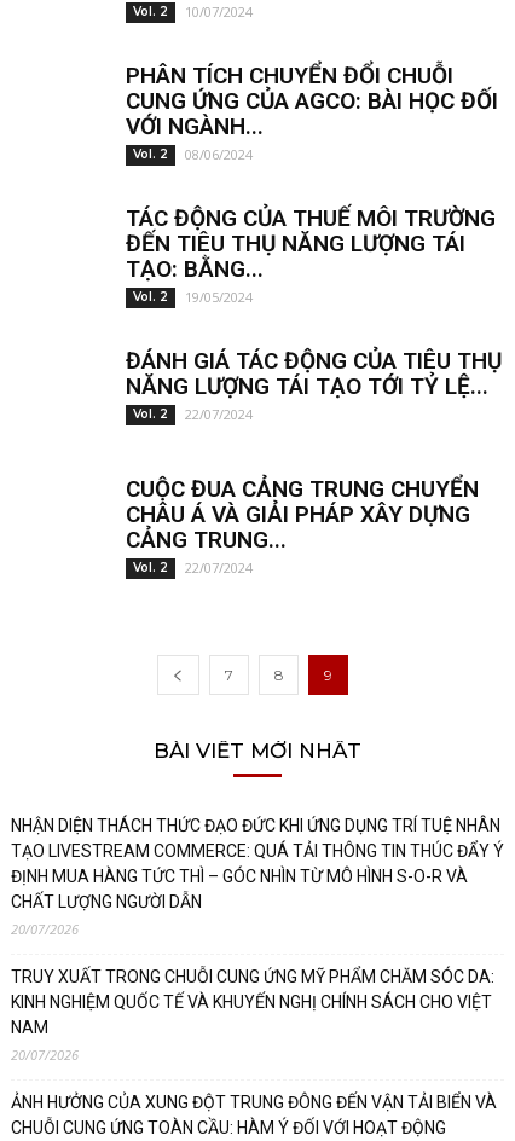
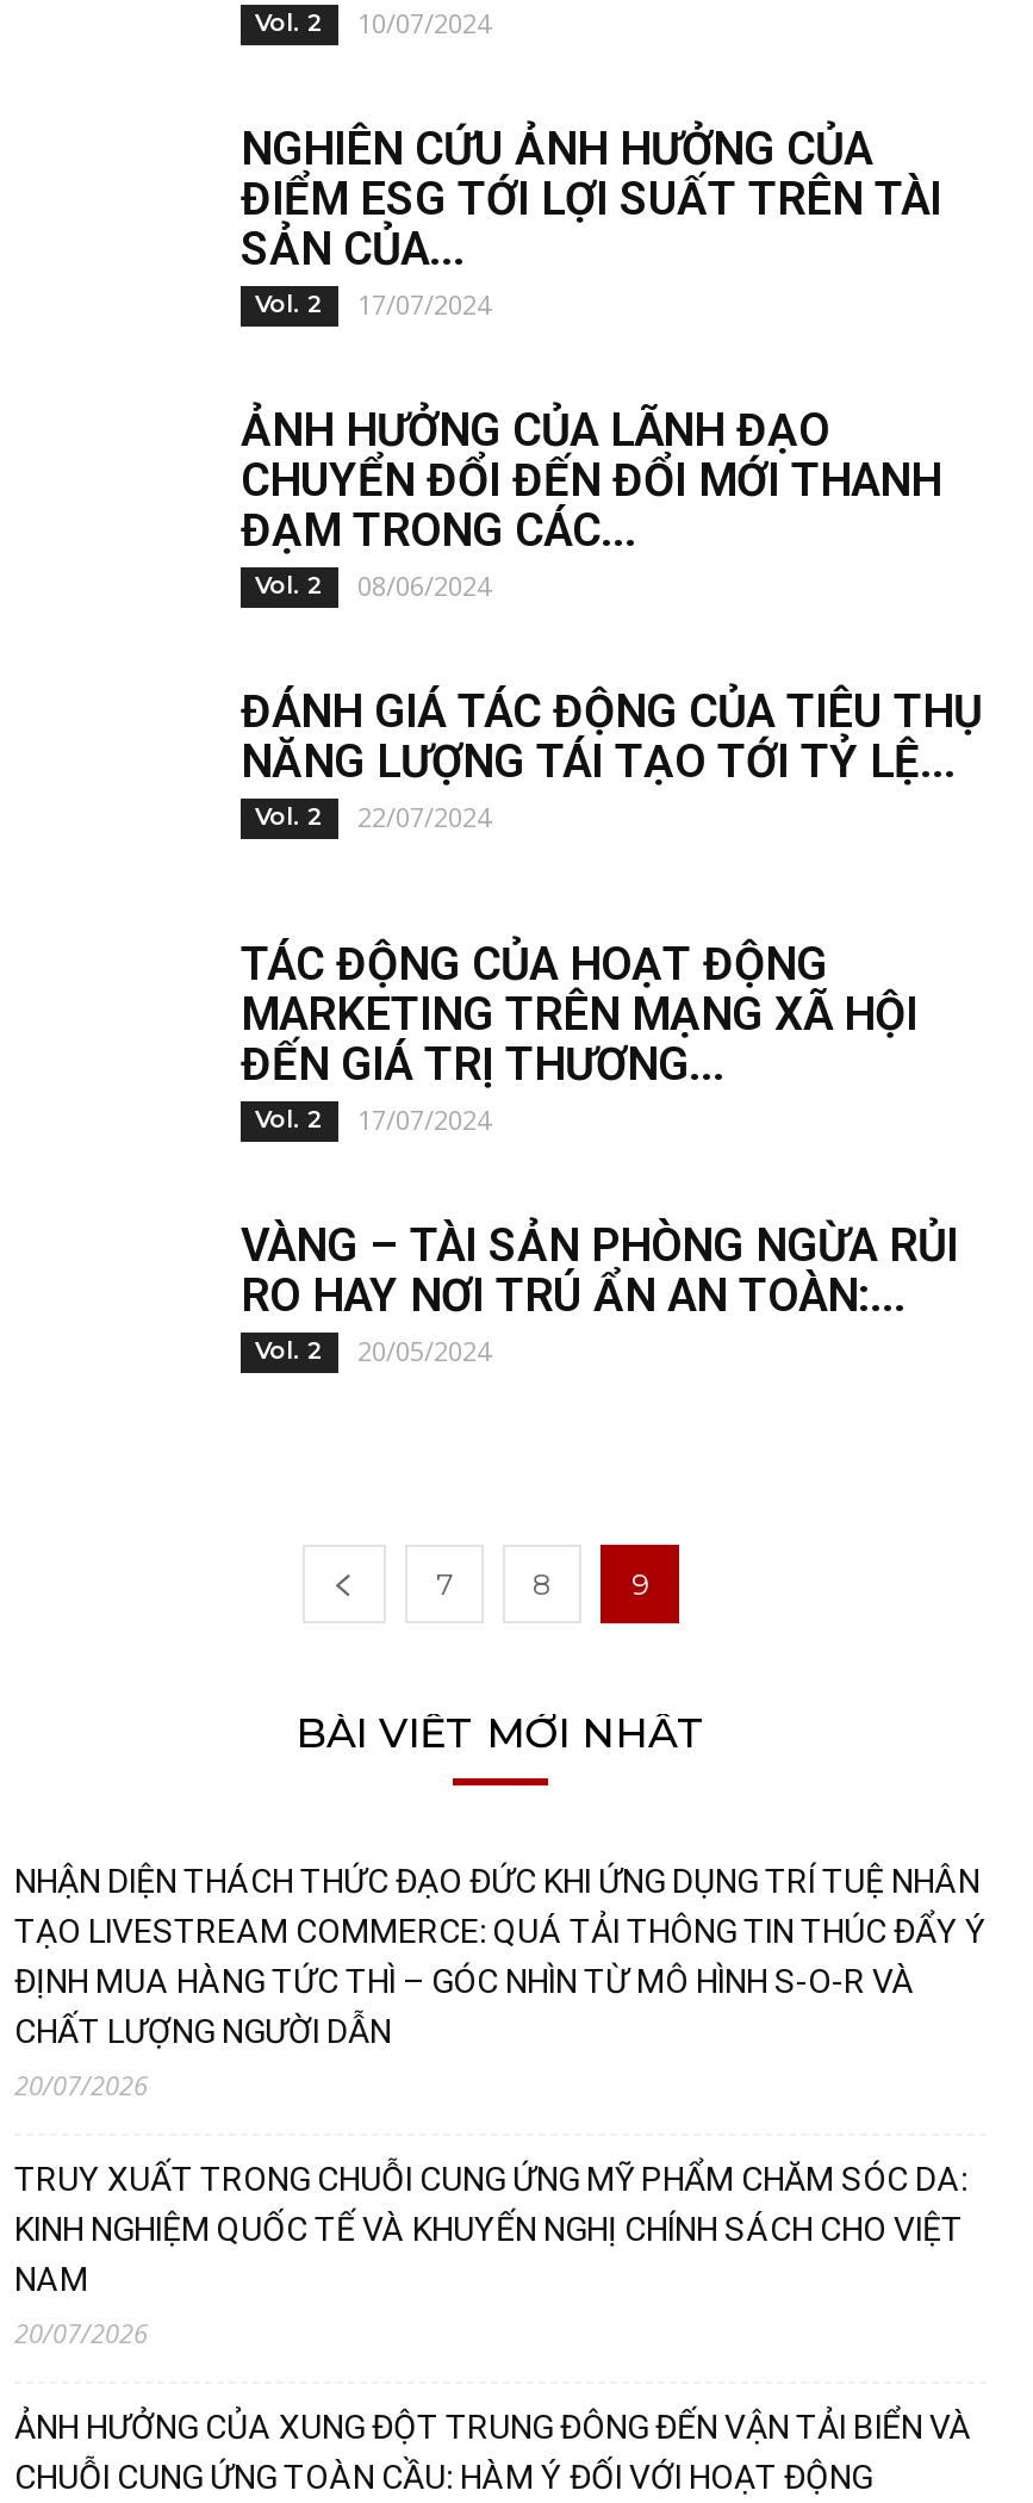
- PHÂN TÍCH CHUYỂN ĐỔI CHUỖI
- CUNG ỨNG CỦA AGCO: BÀI HỌC ĐỐI
- VỚI NGÀNH...
+ NGHIÊN CỨU ẢNH HƯỞNG CỦA
+ ĐIỂM ESG TỚI LỢI SUẤT TRÊN TÀI
+ SẢN CỦA...
+ Vol. 2
+ 17/07/2024
+ ẢNH HƯỞNG CỦA LÃNH ĐẠO
+ CHUYỂN ĐỔI ĐẾN ĐỔI MỚI THANH
+ ĐẠM TRONG CÁC...

- TÁC ĐỘNG CỦA THUẾ MÔI TRƯỜNG
- ĐẾN TIÊU THỤ NĂNG LƯỢNG TÁI
- TẠO: BẰNG...
- Vol. 2
- 19/05/2024

- CUỘC ĐUA CẢNG TRUNG CHUYỂN
- CHÂU Á VÀ GIẢI PHÁP XÂY DỰNG
- CẢNG TRUNG...
+ TÁC ĐỘNG CỦA HOẠT ĐỘNG
+ MARKETING TRÊN MẠNG XÃ HỘI
+ ĐẾN GIÁ TRỊ THƯƠNG...

- 22/07/2024
+ 17/07/2024
+ VÀNG – TÀI SẢN PHÒNG NGỪA RỦI
+ RO HAY NƠI TRÚ ẨN AN TOÀN:...
+ Vol. 2
+ 20/05/2024
